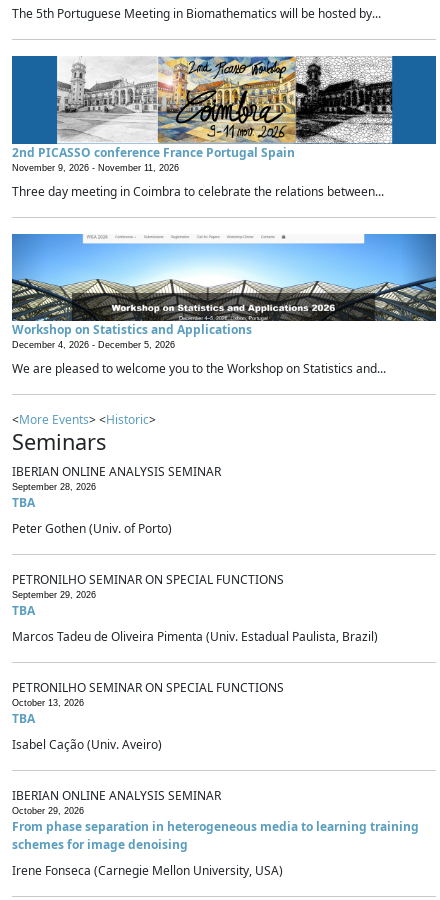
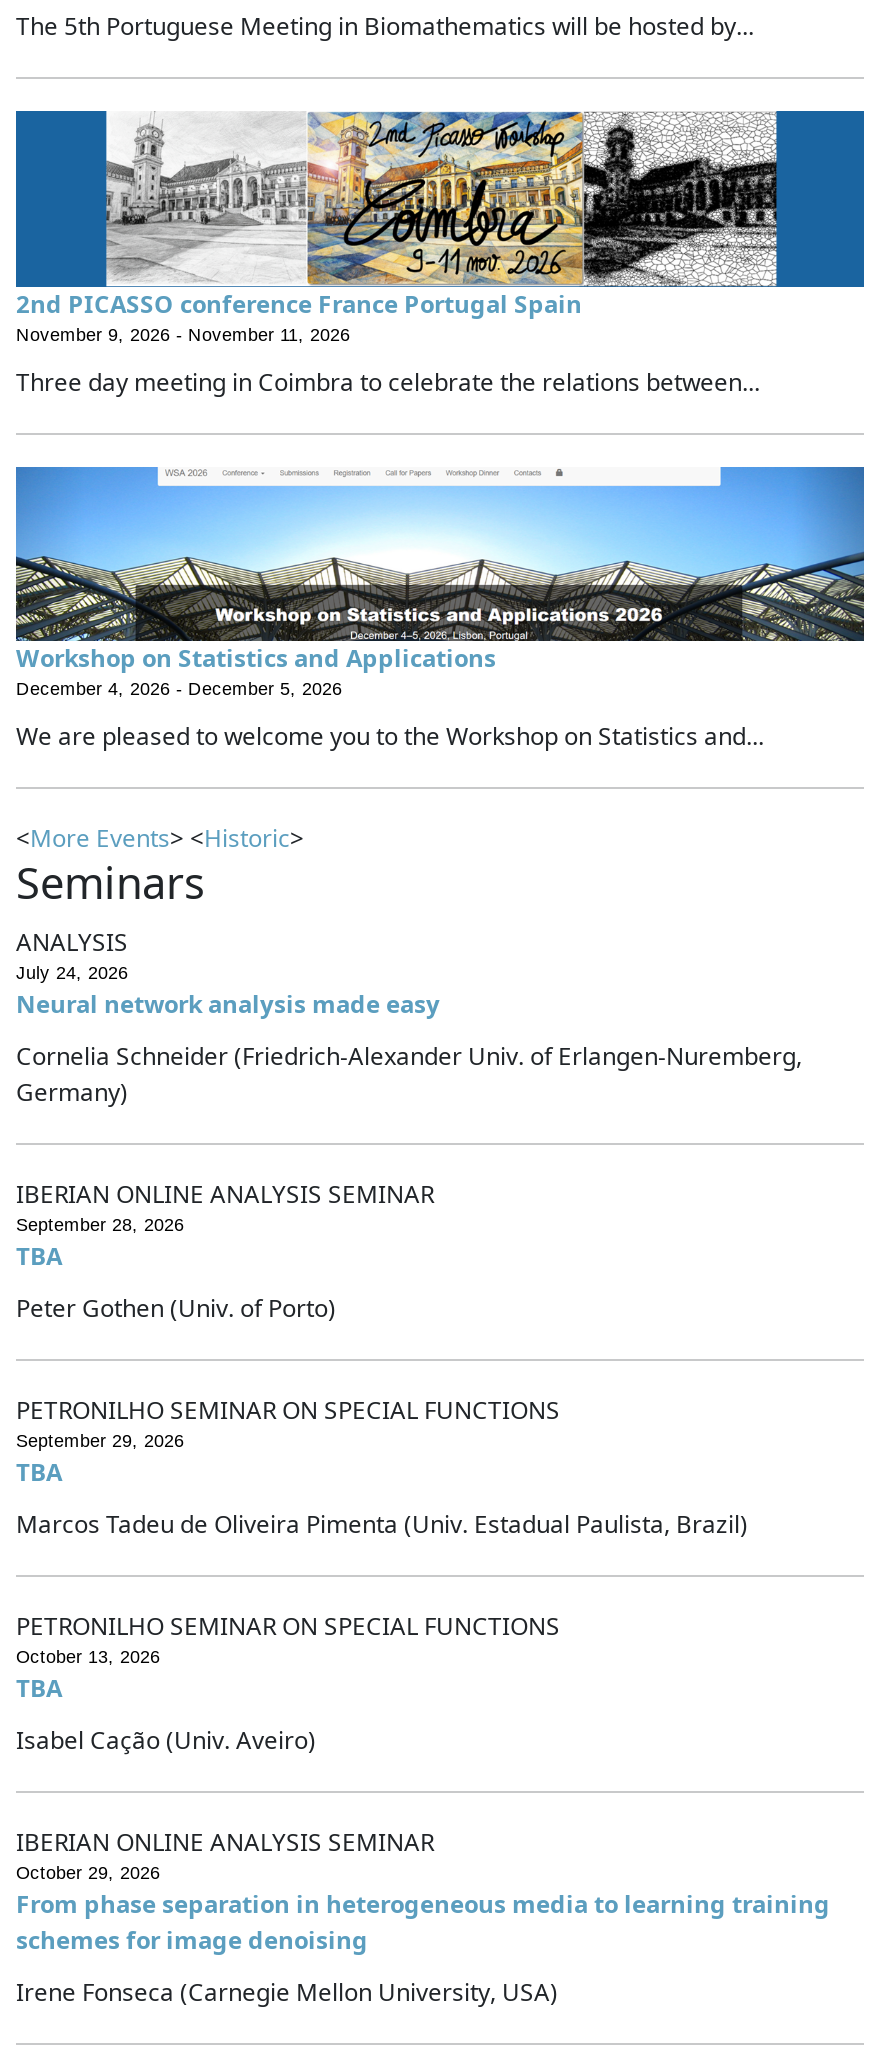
+ ANALYSIS
+ July 24, 2026
+ Neural network analysis made easy
+ Cornelia Schneider (Friedrich-Alexander Univ. of Erlangen-Nuremberg,
+ Germany)
